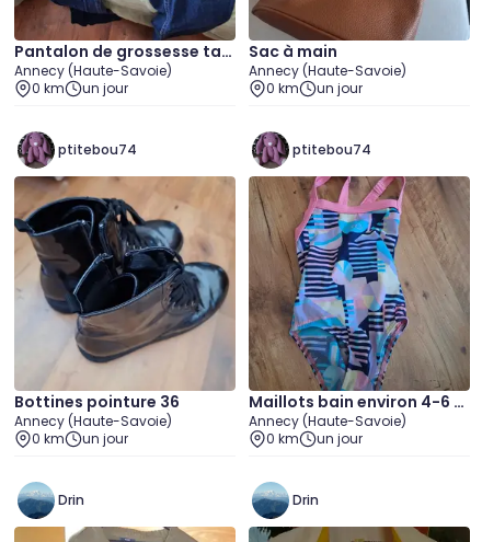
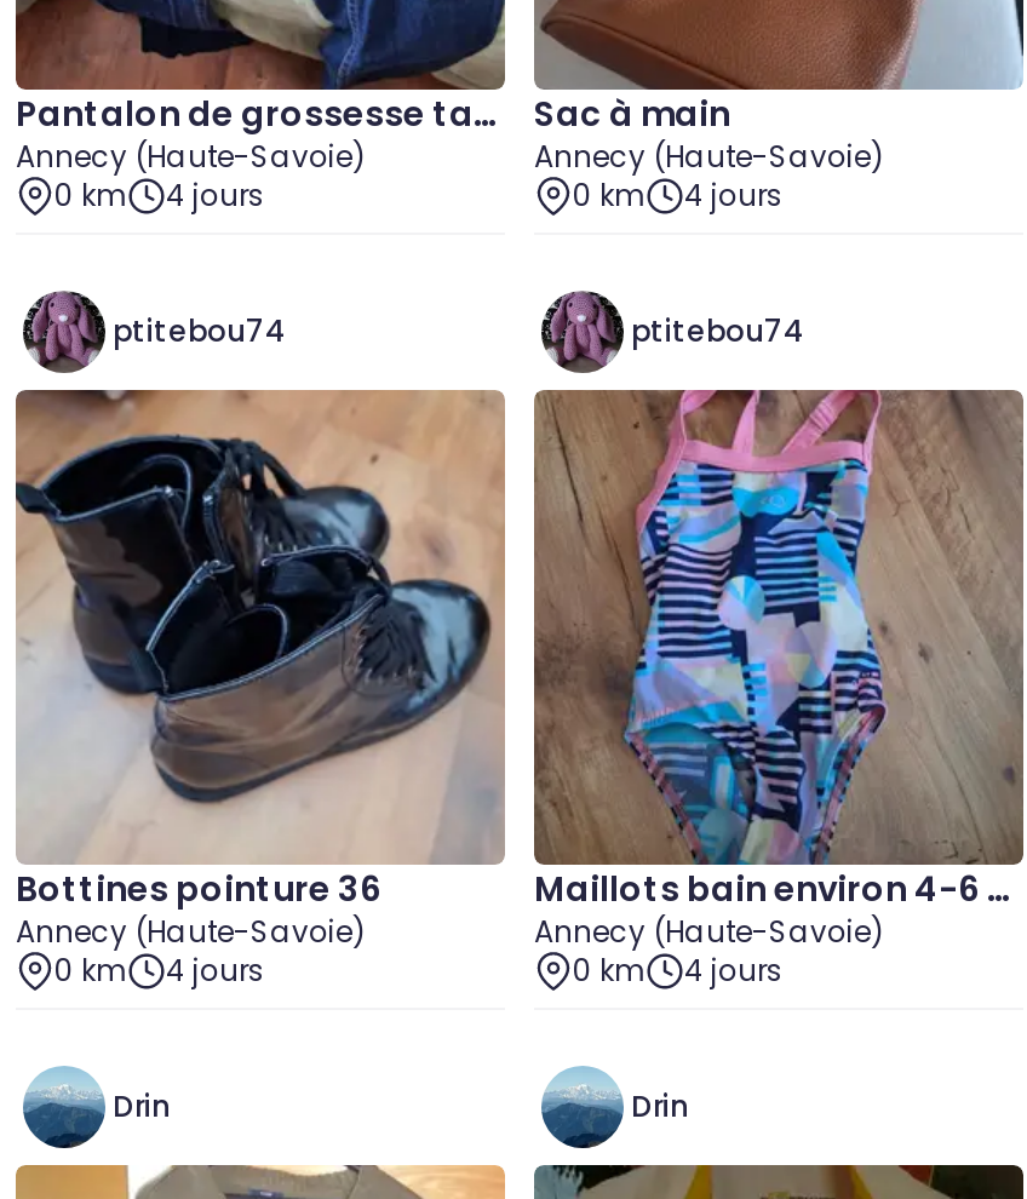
- un jour
+ 4 jours

- un jour
+ 4 jours

- un jour
+ 4 jours

- un jour
+ 4 jours
